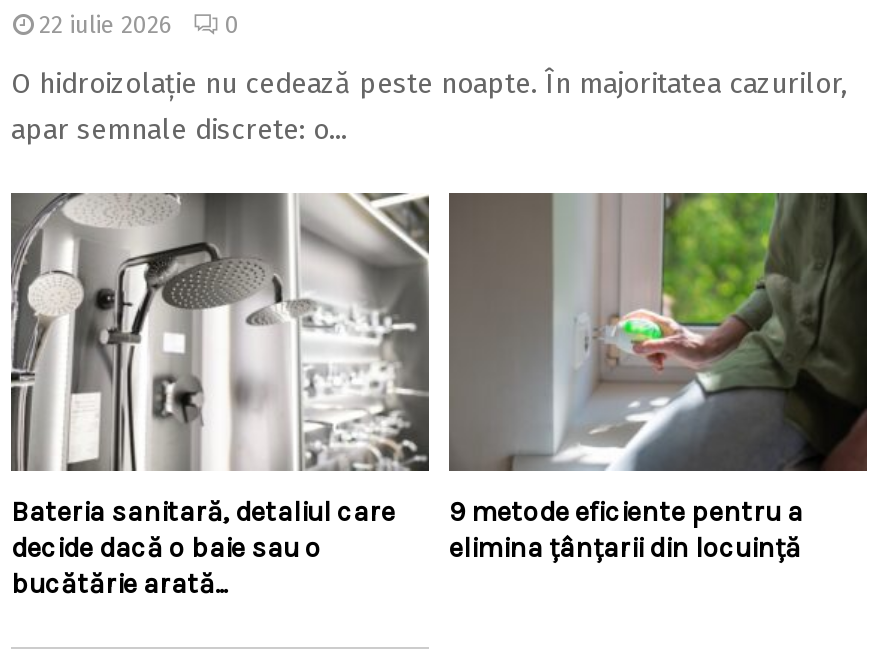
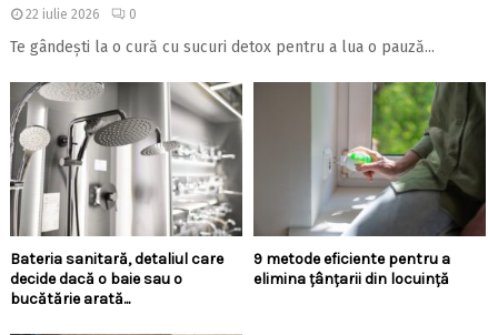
- O hidroizolație nu cedează peste noapte. În majoritatea cazurilor,
- apar semnale discrete: o...
+ Te gândești la o cură cu sucuri detox pentru a lua o pauză...
